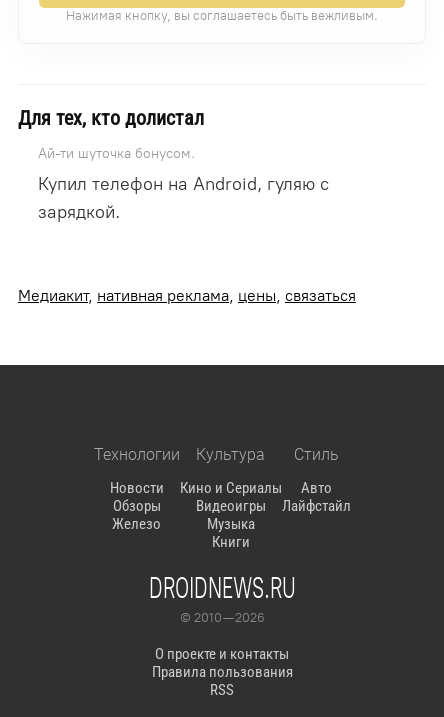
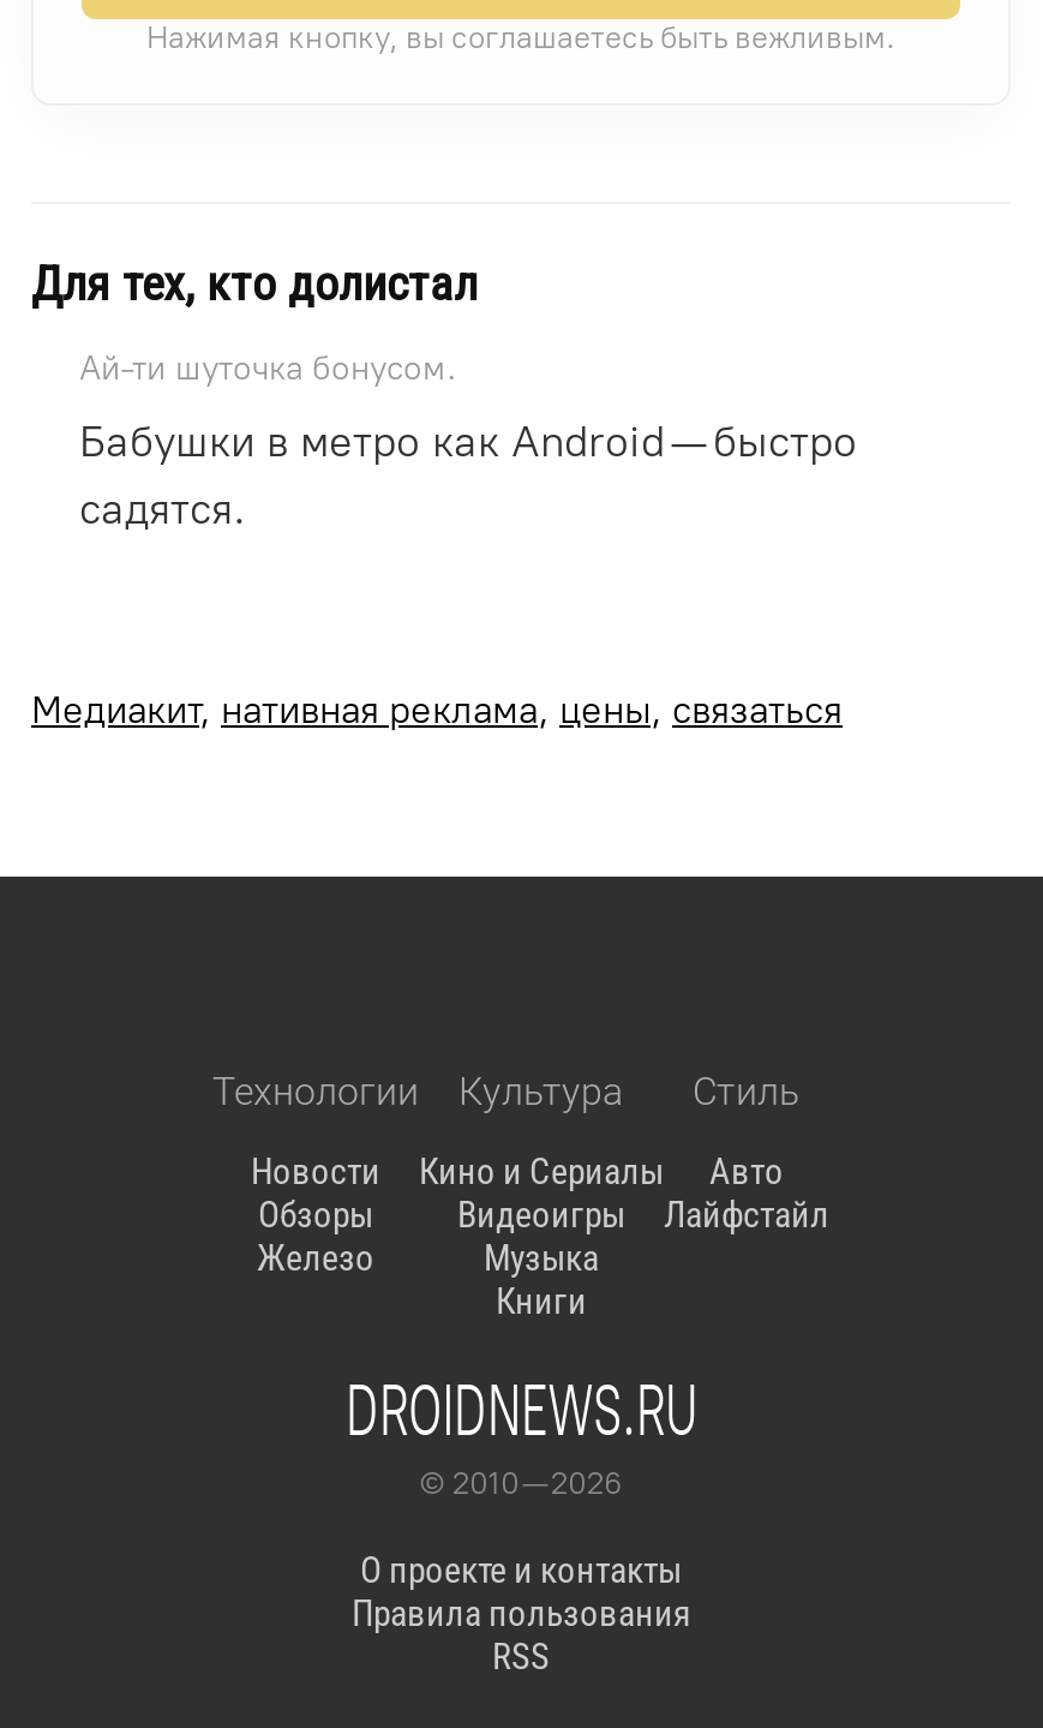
- Купил телефон на Android, гуляю с
- зарядкой.
+ Бабушки в метро как Android — быстро
+ садятся.
